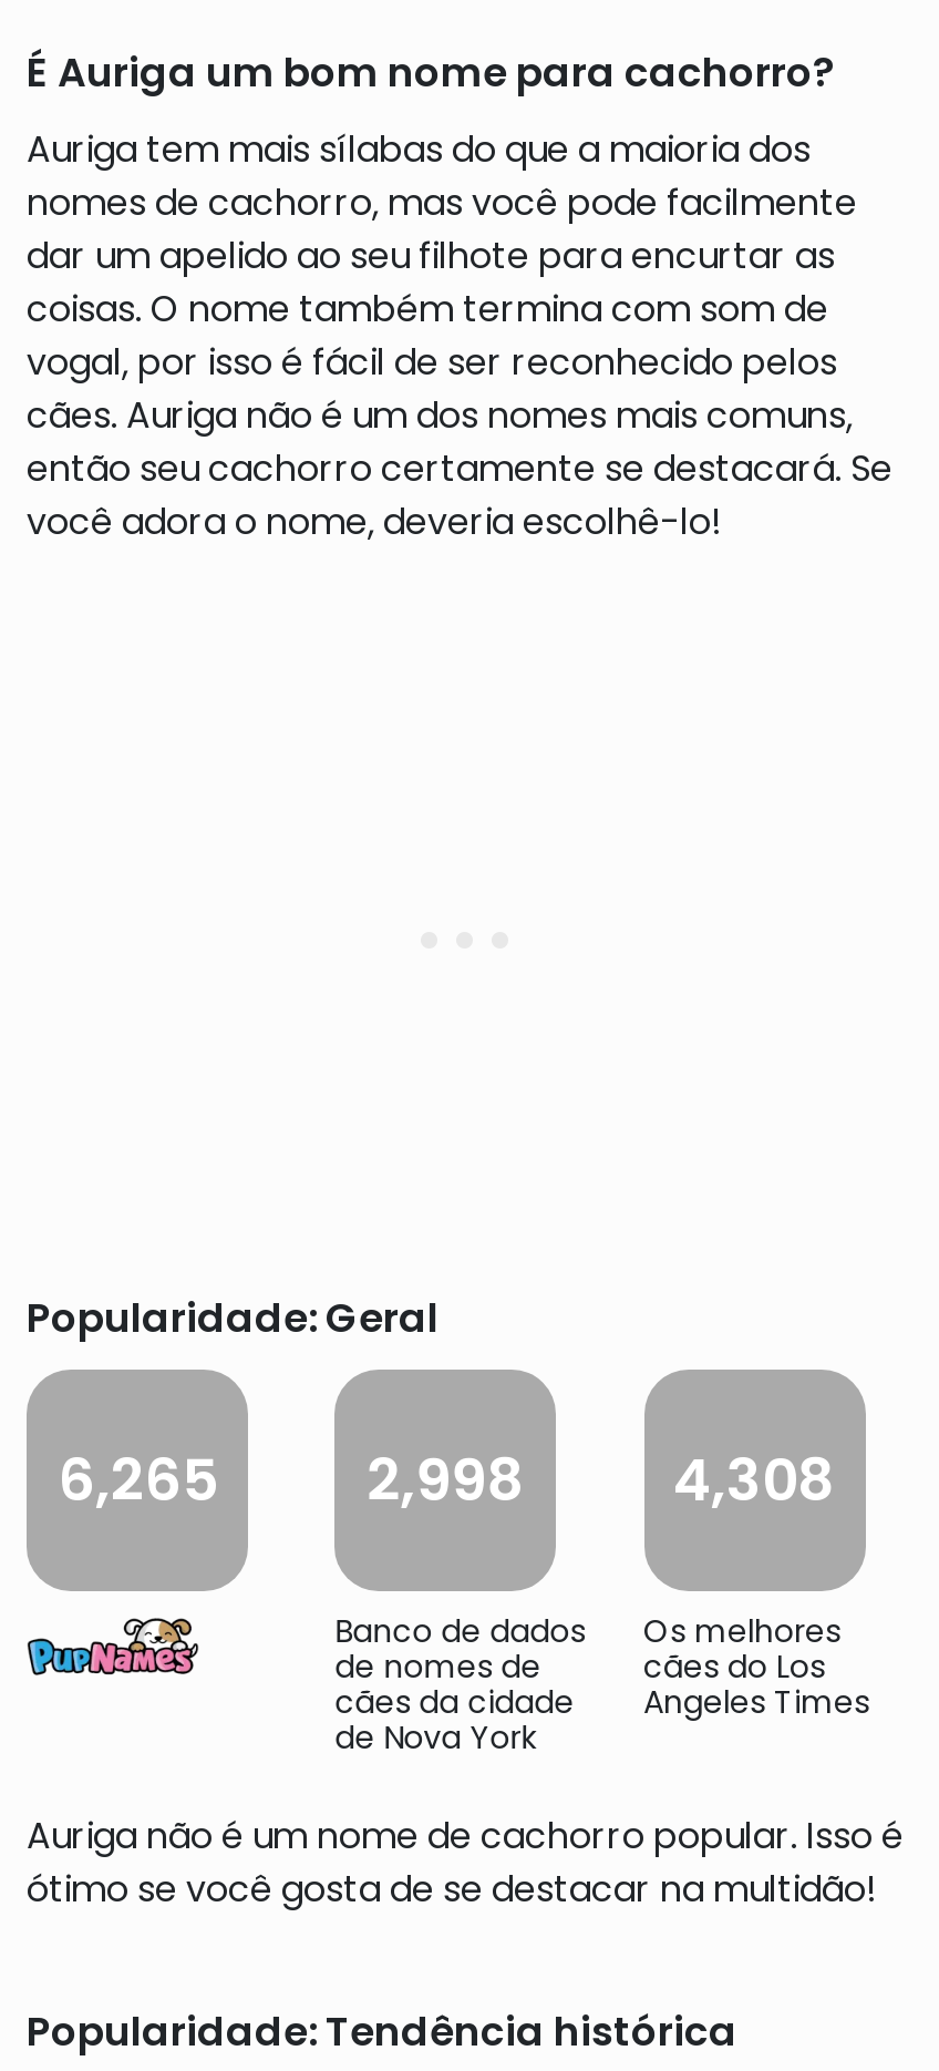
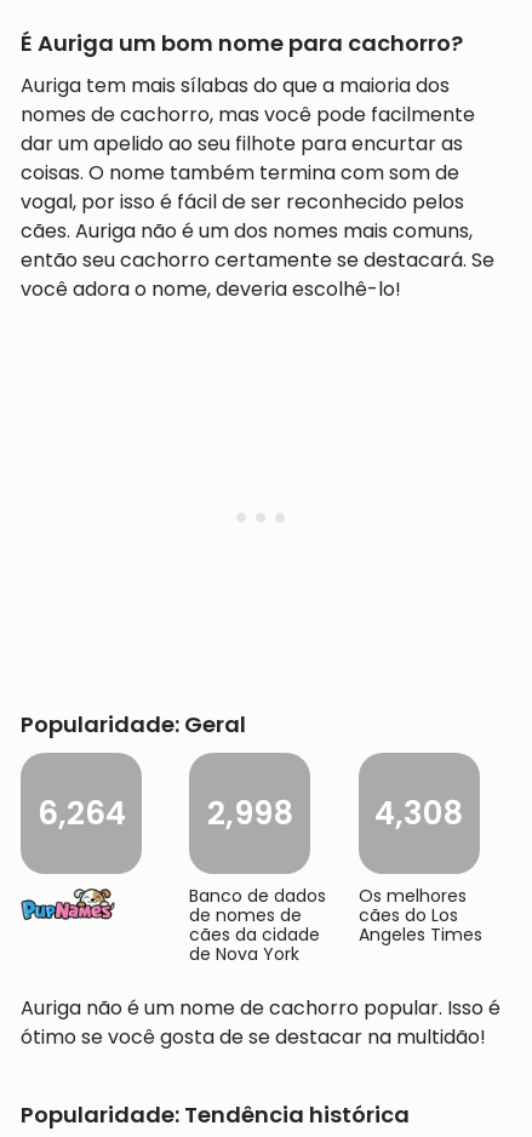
- 6,265 2,998 4,308
+ 6,264 2,998 4,308
